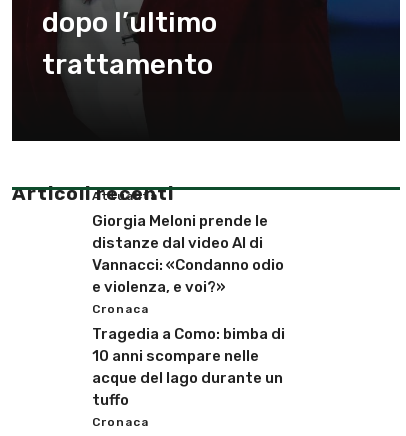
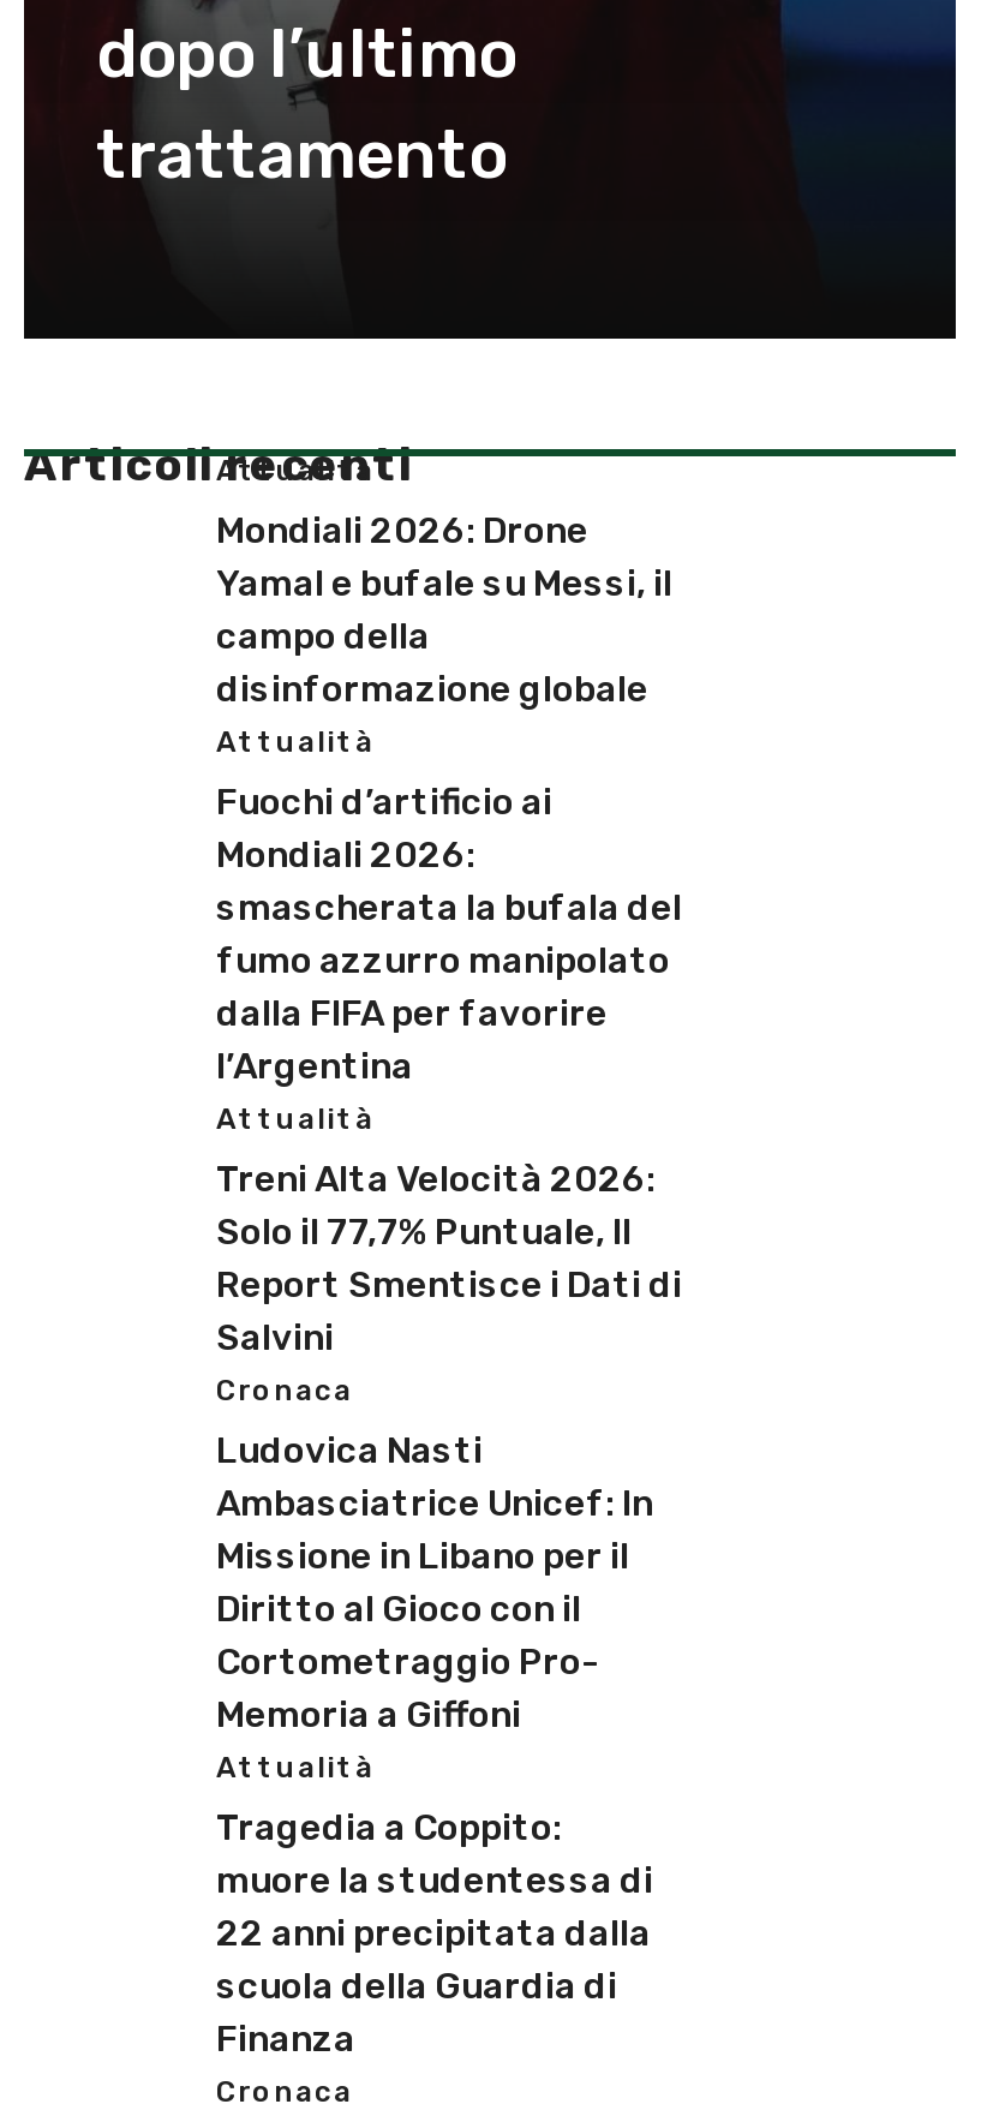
- Giorgia Meloni prende le
- distanze dal video AI di
- Vannacci: «Condanno odio
- e violenza, e voi?»
+ Mondiali 2026: Drone
+ Yamal e bufale su Messi, il
+ campo della
+ disinformazione globale
+ Attualità
+ Fuochi d’artificio ai
+ Mondiali 2026:
+ smascherata la bufala del
+ fumo azzurro manipolato
+ dalla FIFA per favorire
+ l’Argentina
+ Attualità
+ Treni Alta Velocità 2026:
+ Solo il 77,7% Puntuale, Il
+ Report Smentisce i Dati di
+ Salvini

- Tragedia a Como: bimba di
- 10 anni scompare nelle
- acque del lago durante un
- tuffo
+ Ludovica Nasti
+ Ambasciatrice Unicef: In
+ Missione in Libano per il
+ Diritto al Gioco con il
+ Cortometraggio Pro-
+ Memoria a Giffoni
+ Attualità
+ Tragedia a Coppito:
+ muore la studentessa di
+ 22 anni precipitata dalla
+ scuola della Guardia di
+ Finanza
